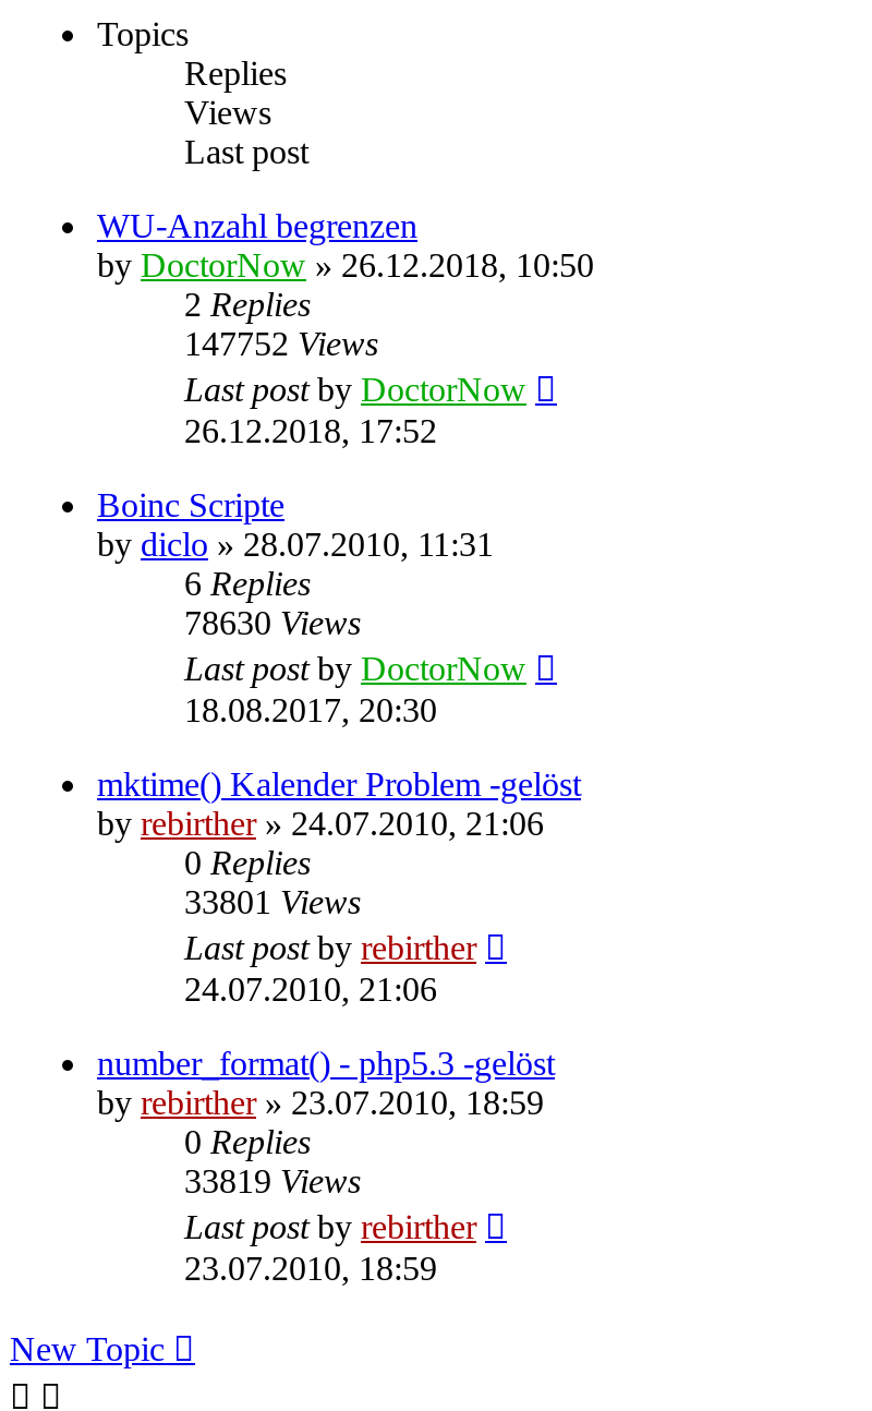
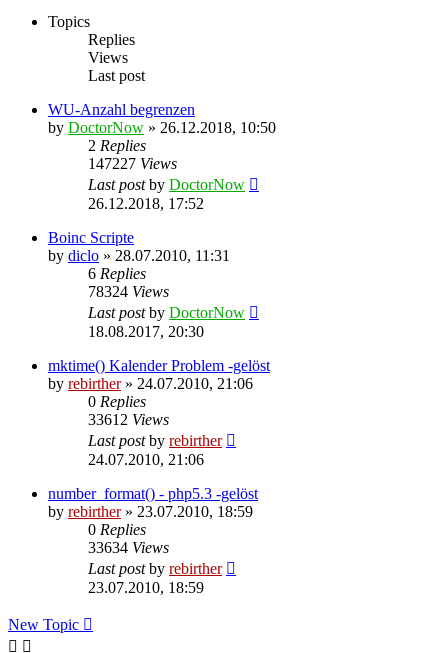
- 147752 Views
+ 147227 Views

- 78630 Views
+ 78324 Views

- 33801 Views
+ 33612 Views

- 33819 Views
+ 33634 Views
